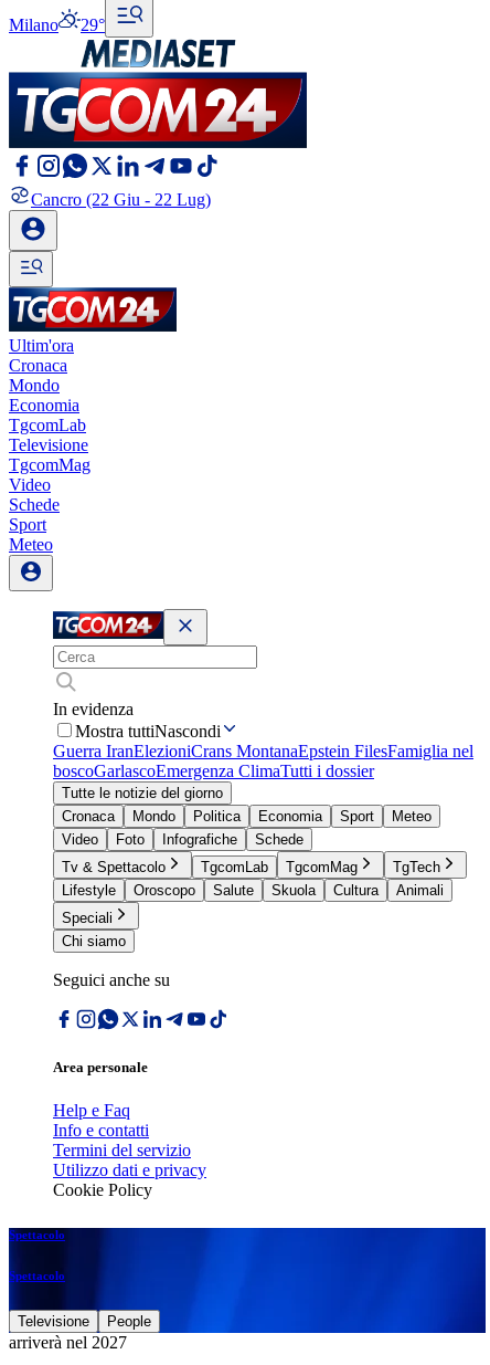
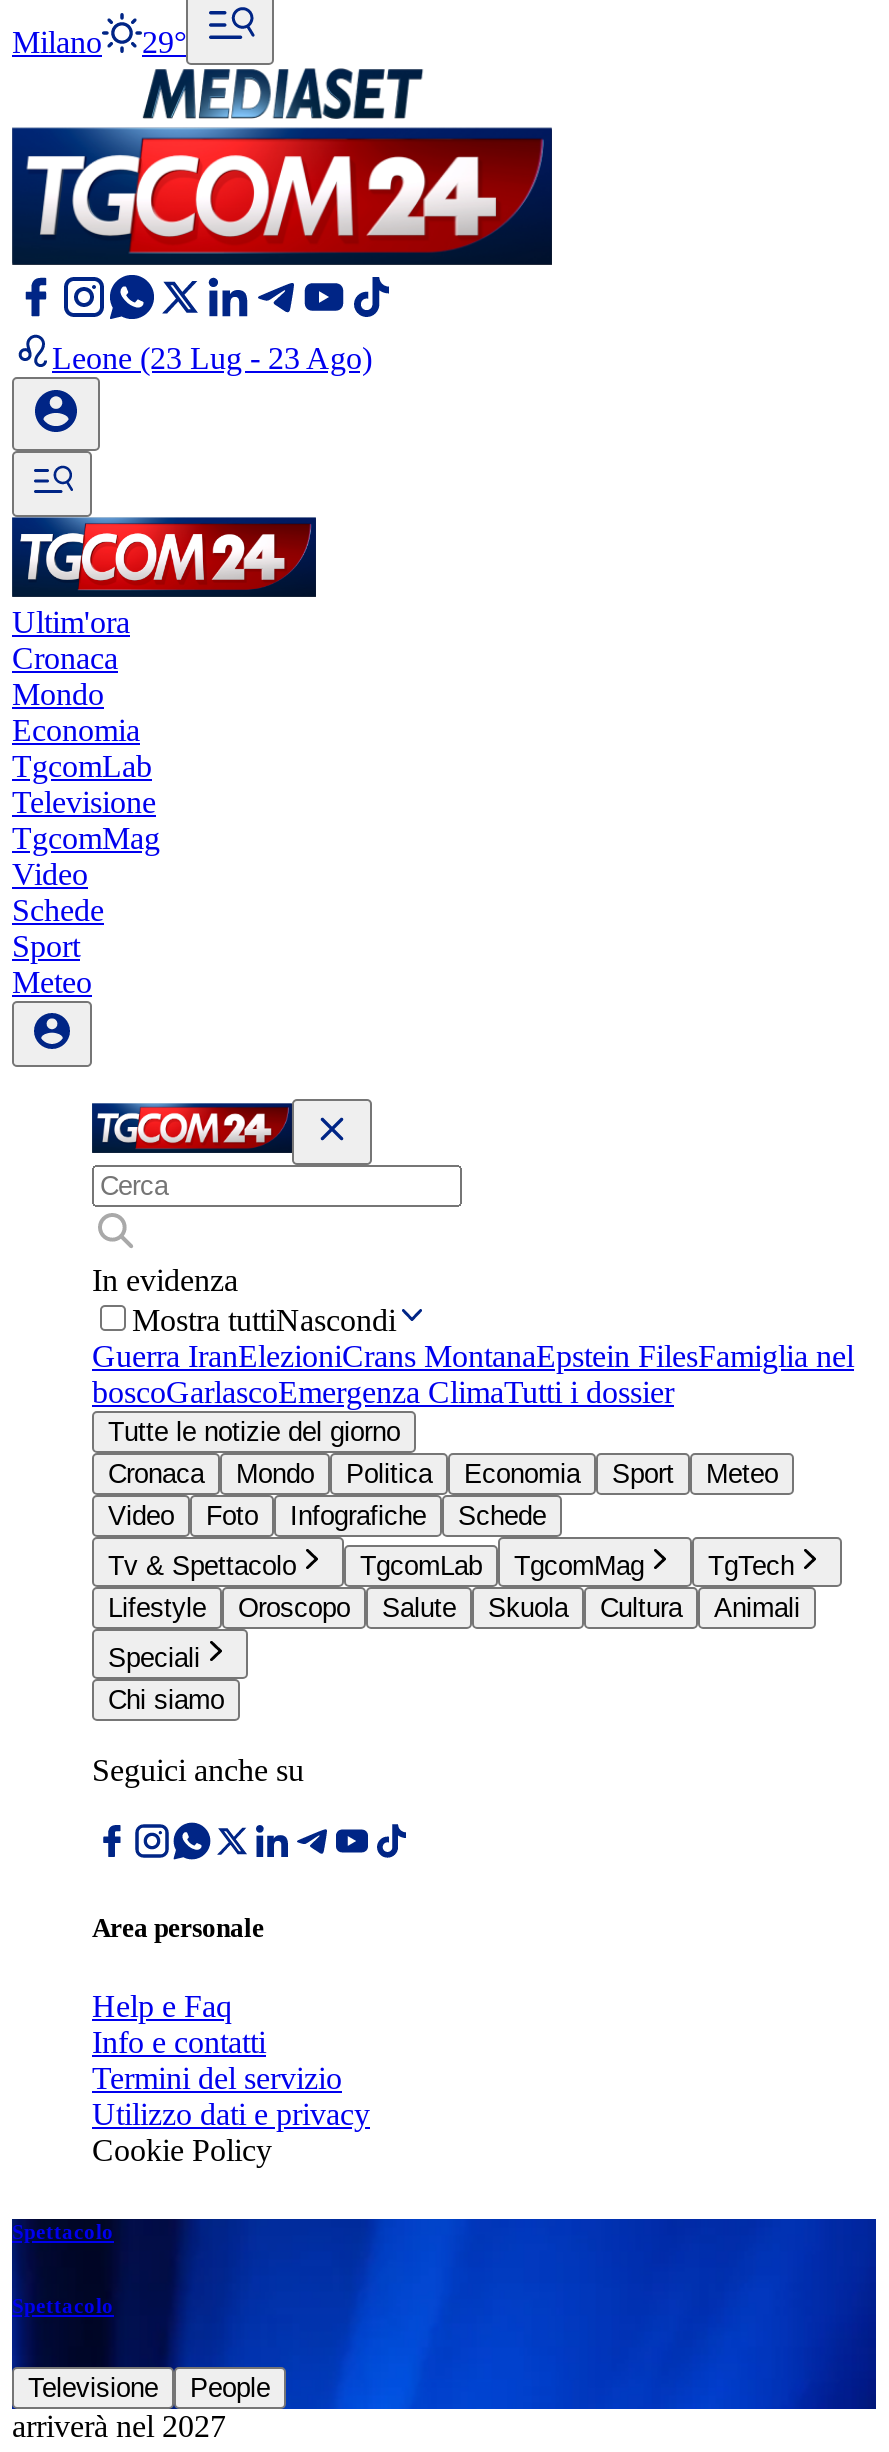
- Cancro (22 Giu - 22 Lug)
+ Leone (23 Lug - 23 Ago)
